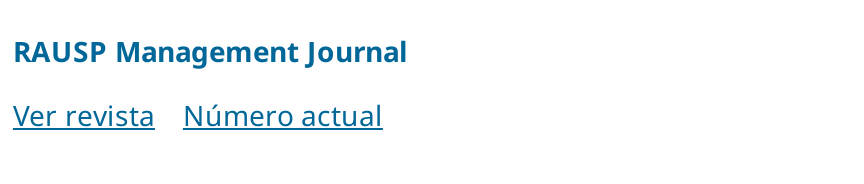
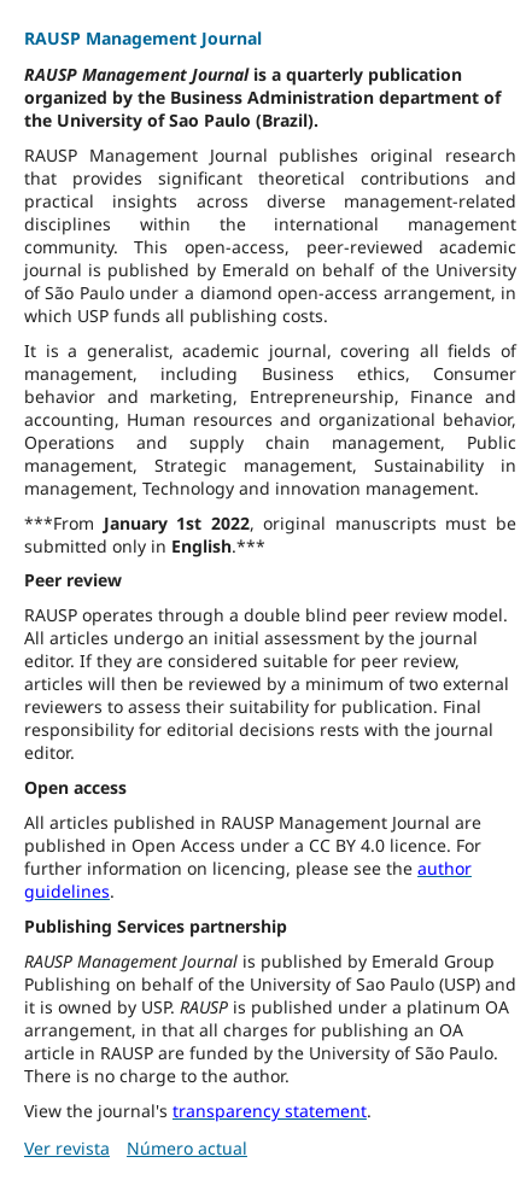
+ RAUSP Management Journal is a quarterly publication
+ organized by the Business Administration department of
+ the University of Sao Paulo (Brazil).
+ RAUSP Management Journal publishes original research
+ that provides significant theoretical contributions and
+ practical insights across diverse management-related
+ disciplines within the international management
+ community. This open-access, peer-reviewed academic
+ journal is published by Emerald on behalf of the University
+ of São Paulo under a diamond open-access arrangement, in
+ which USP funds all publishing costs.
+ It is a generalist, academic journal, covering all fields of
+ management, including Business ethics, Consumer
+ behavior and marketing, Entrepreneurship, Finance and
+ accounting, Human resources and organizational behavior,
+ Operations and supply chain management, Public
+ management, Strategic management, Sustainability in
+ management, Technology and innovation management.
+ ***From January 1st 2022, original manuscripts must be
+ submitted only in English.***
+ Peer review
+ RAUSP operates through a double blind peer review model.
+ All articles undergo an initial assessment by the journal
+ editor. If they are considered suitable for peer review,
+ articles will then be reviewed by a minimum of two external
+ reviewers to assess their suitability for publication. Final
+ responsibility for editorial decisions rests with the journal
+ editor.
+ Open access
+ All articles published in RAUSP Management Journal are
+ published in Open Access under a CC BY 4.0 licence. For
+ further information on licencing, please see the author
+ guidelines.
+ Publishing Services partnership
+ RAUSP Management Journal is published by Emerald Group
+ Publishing on behalf of the University of Sao Paulo (USP) and
+ it is owned by USP. RAUSP is published under a platinum OA
+ arrangement, in that all charges for publishing an OA
+ article in RAUSP are funded by the University of São Paulo.
+ There is no charge to the author.
+ View the journal's transparency statement.
